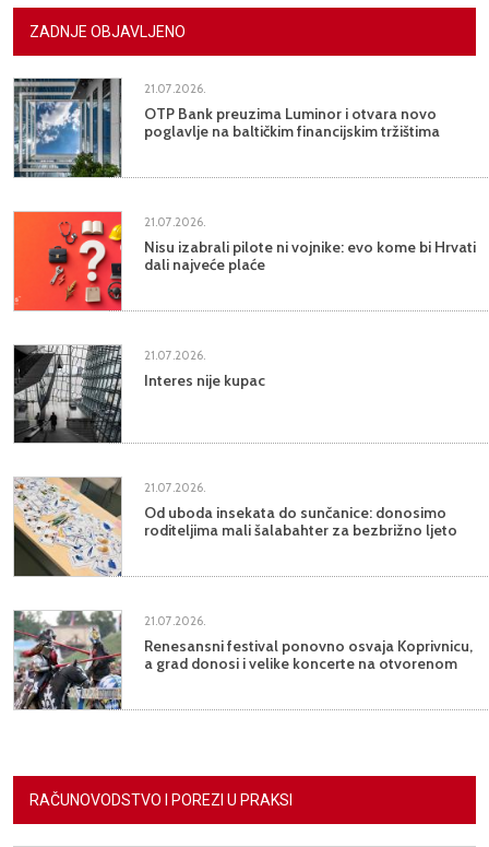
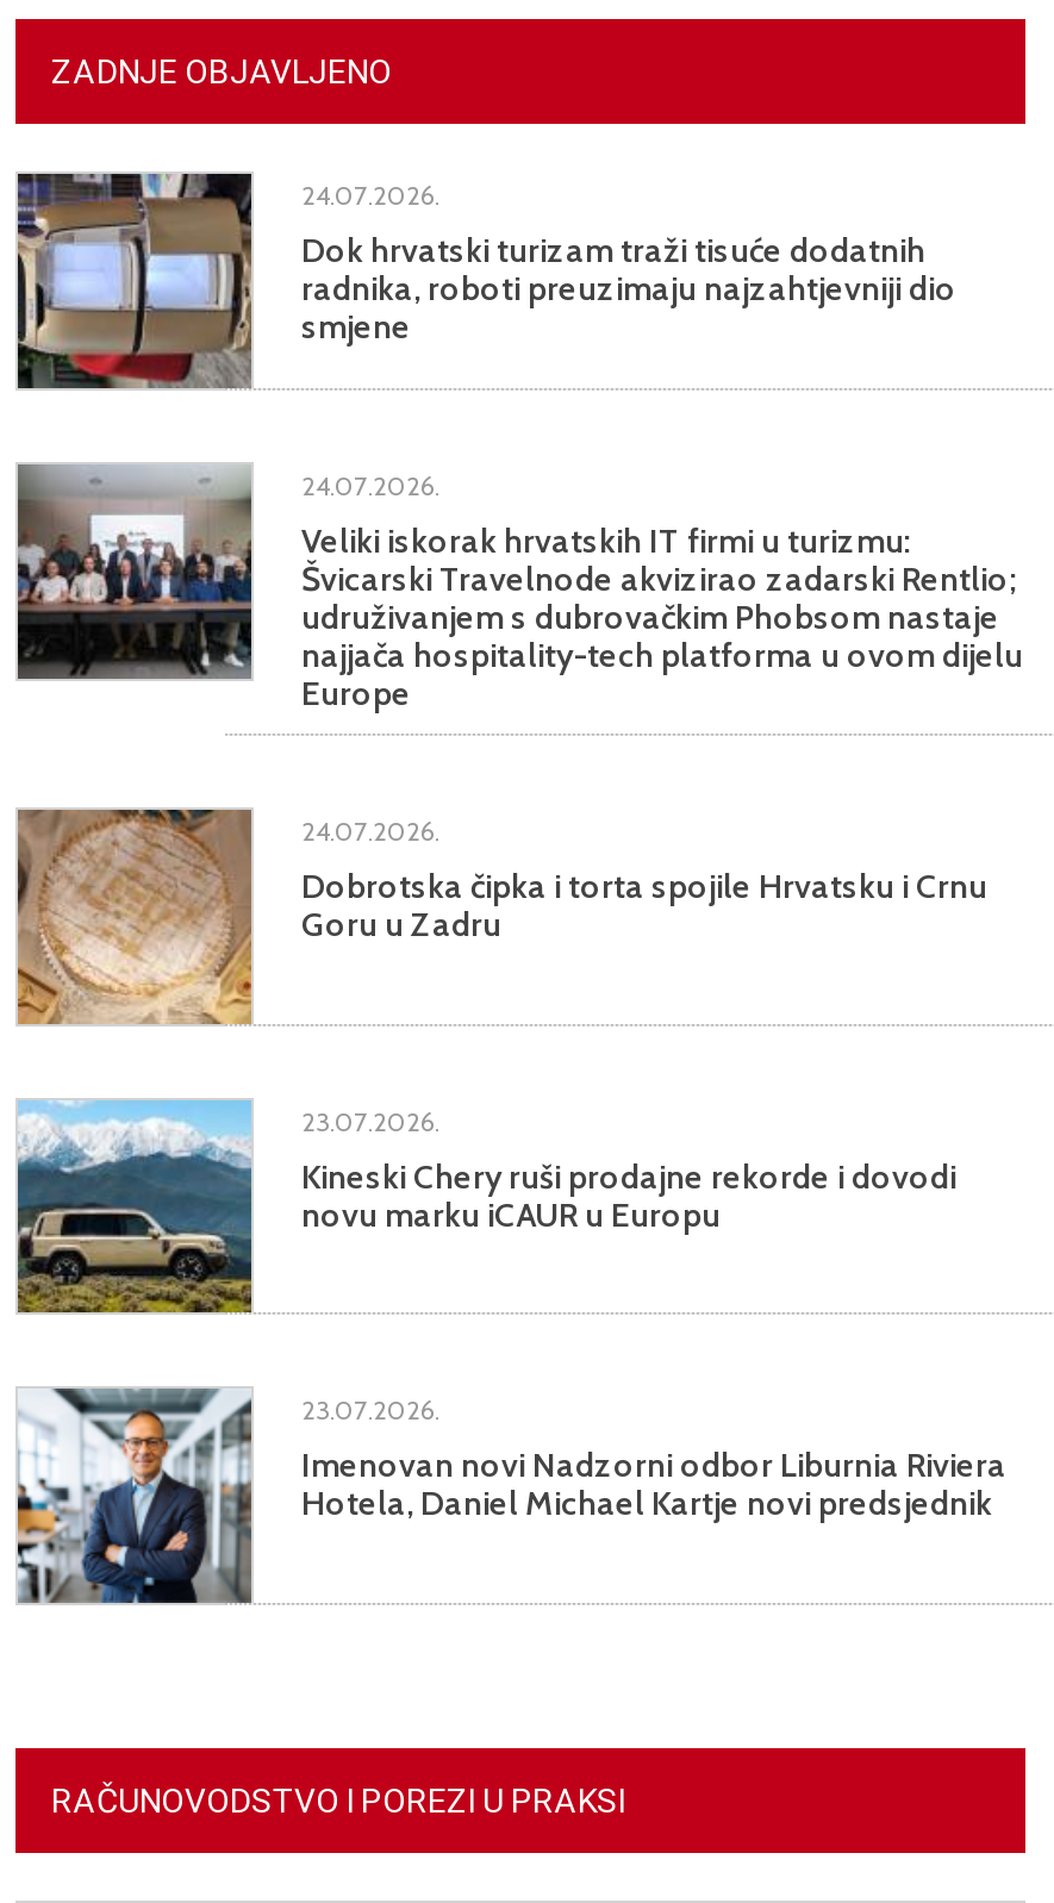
- [image]
- 21.07.2026.
- OTP Bank preuzima Luminor i otvara novo
- poglavlje na baltičkim financijskim tržištima
+ [image]
+ 24.07.2026.
+ Dok hrvatski turizam traži tisuće dodatnih
+ radnika, roboti preuzimaju najzahtjevniji dio
+ smjene

- [image]
- 21.07.2026.
- Nisu izabrali pilote ni vojnike: evo kome bi Hrvati
- dali najveće plaće
+ [image]
+ 24.07.2026.
+ Veliki iskorak hrvatskih IT firmi u turizmu:
+ Švicarski Travelnode akvizirao zadarski Rentlio;
+ udruživanjem s dubrovačkim Phobsom nastaje
+ najjača hospitality-tech platforma u ovom dijelu
+ Europe

- [image]
- 21.07.2026.
- Interes nije kupac
+ [image]
+ 24.07.2026.
+ Dobrotska čipka i torta spojile Hrvatsku i Crnu
+ Goru u Zadru

- [image]
- 21.07.2026.
- Od uboda insekata do sunčanice: donosimo
- roditeljima mali šalabahter za bezbrižno ljeto
+ [image]
+ 23.07.2026.
+ Kineski Chery ruši prodajne rekorde i dovodi
+ novu marku iCAUR u Europu

- [image]
- 21.07.2026.
- Renesansni festival ponovno osvaja Koprivnicu,
- a grad donosi i velike koncerte na otvorenom
+ [image]
+ 23.07.2026.
+ Imenovan novi Nadzorni odbor Liburnia Riviera
+ Hotela, Daniel Michael Kartje novi predsjednik
